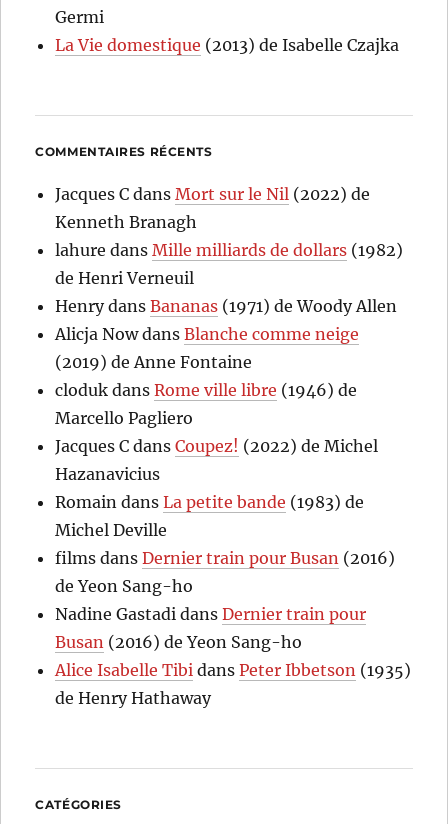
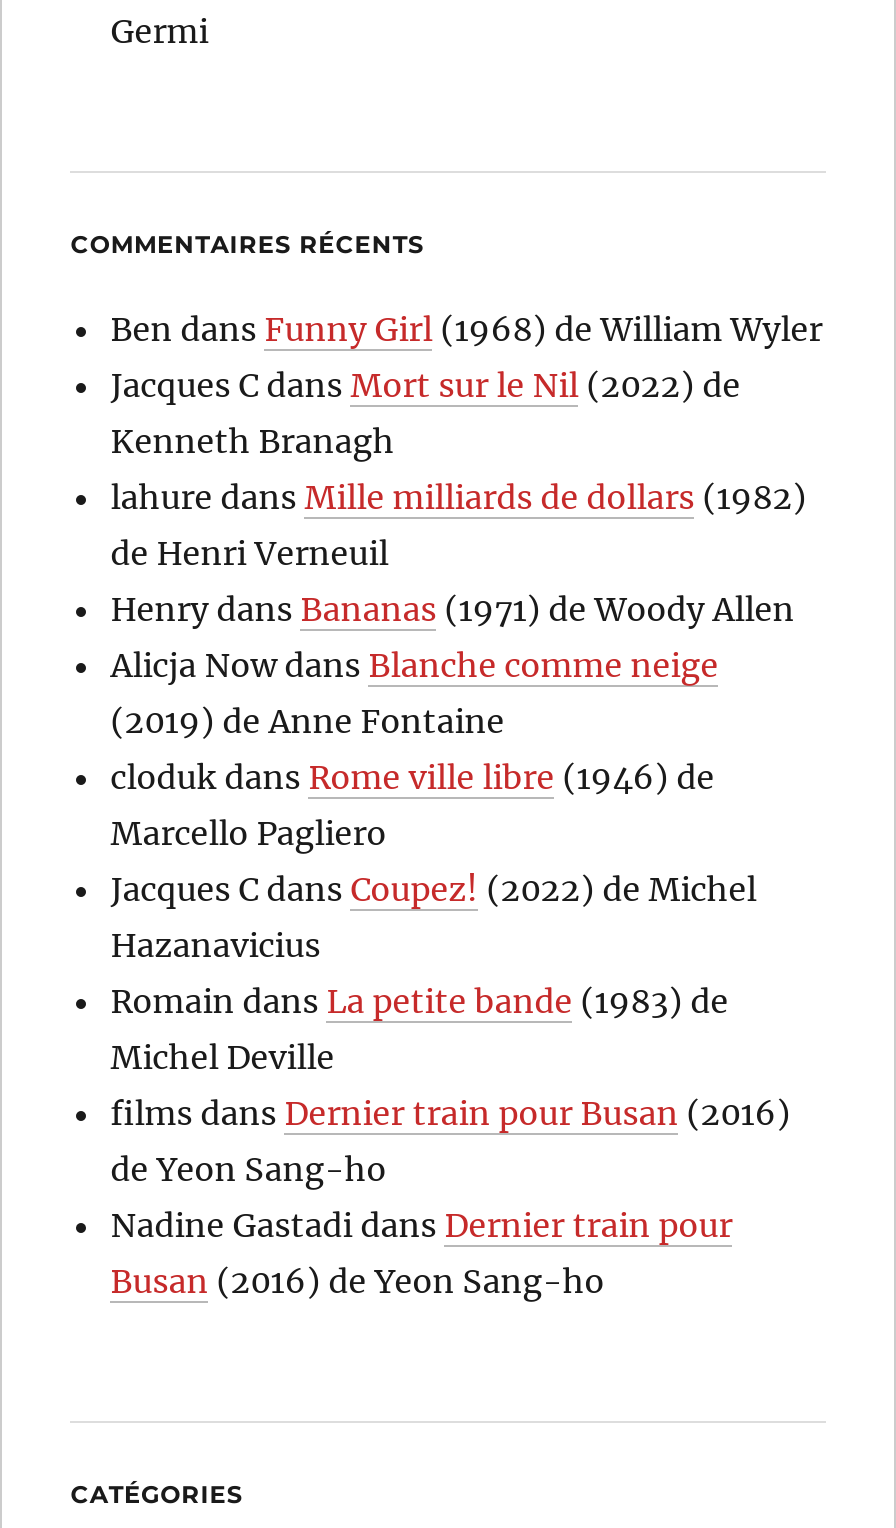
- La Vie domestique (2013) de Isabelle Czajka

+ Ben dans Funny Girl (1968) de William Wyler

- Alice Isabelle Tibi dans Peter Ibbetson (1935)
- de Henry Hathaway
